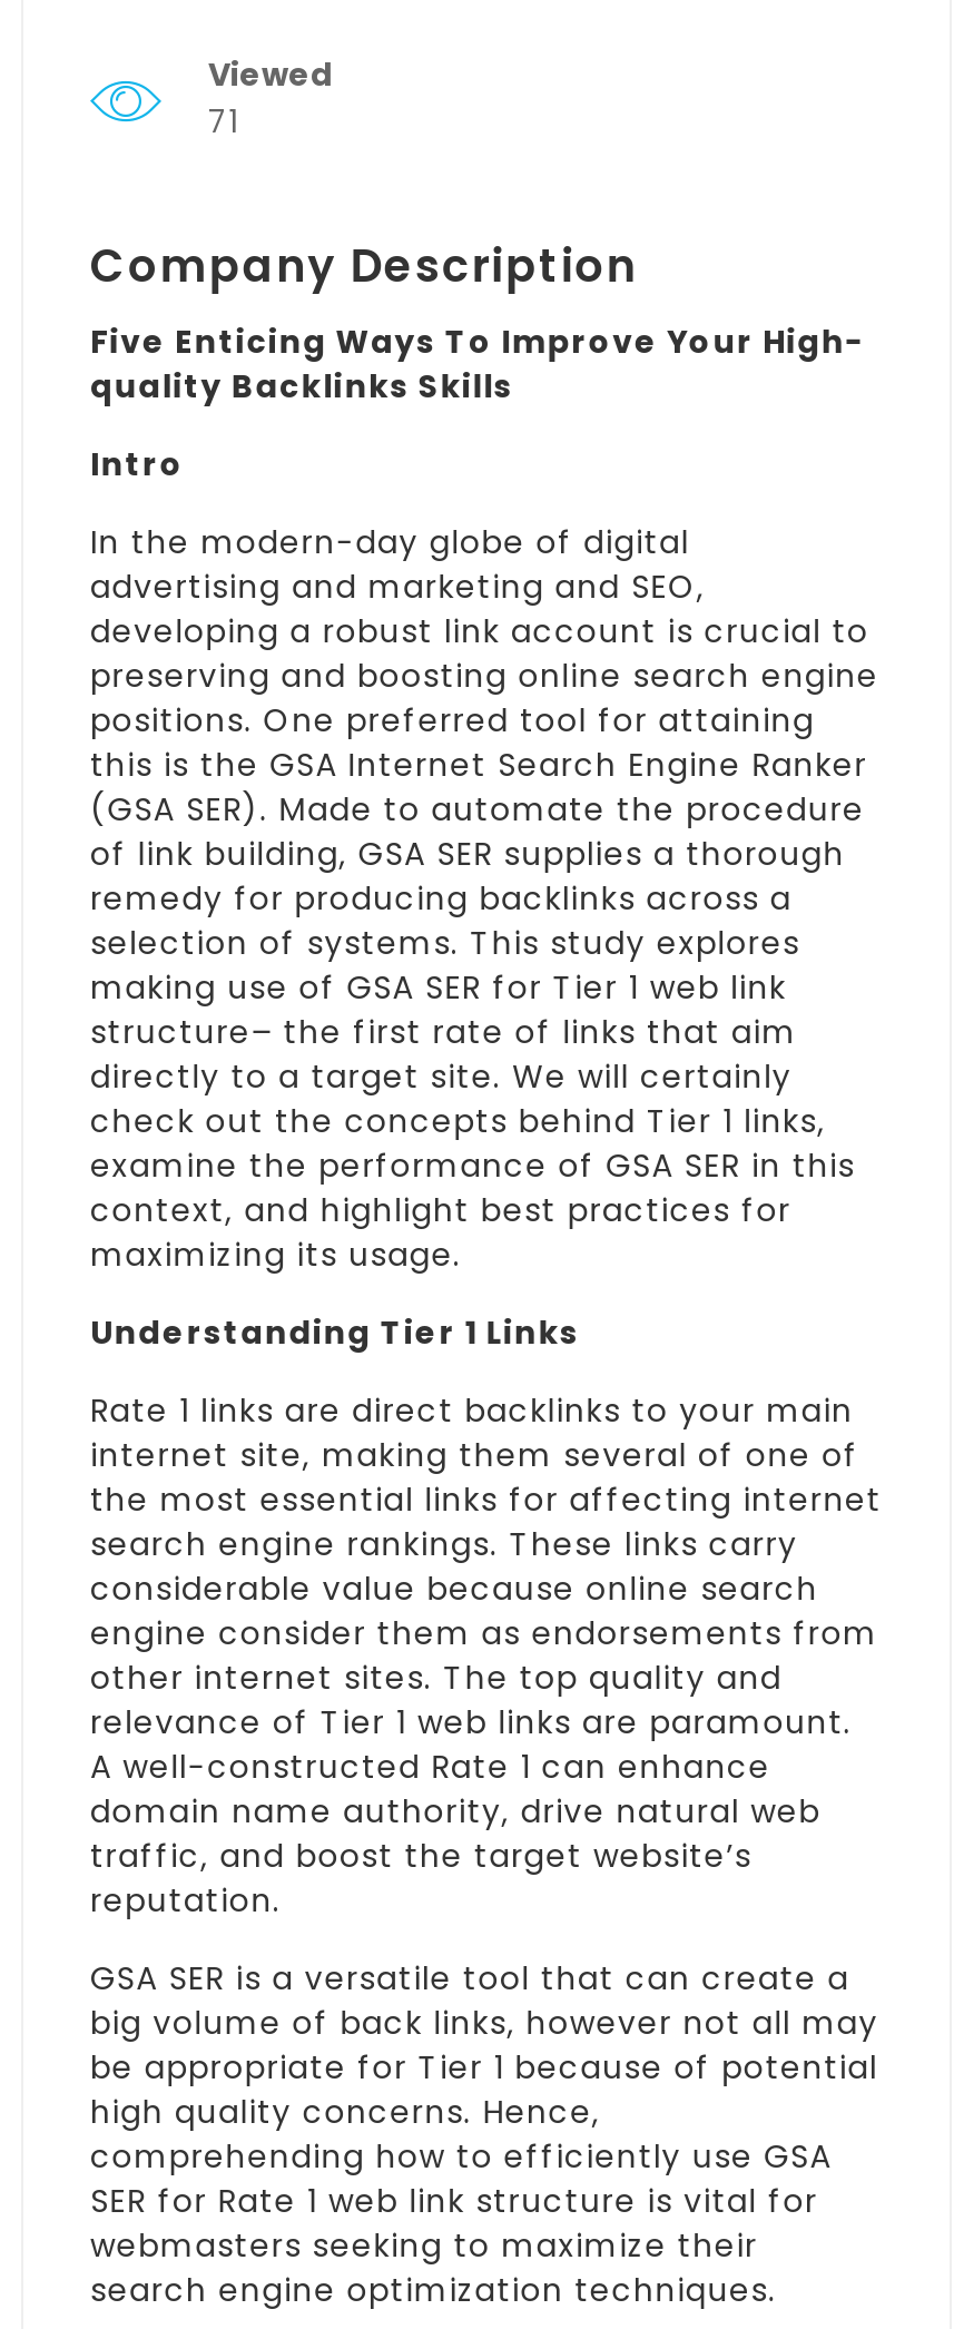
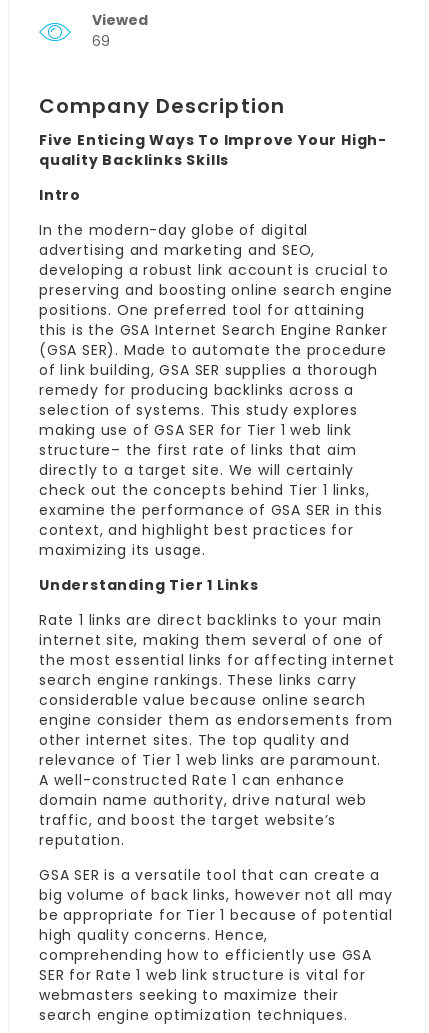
- 71
+ 69
